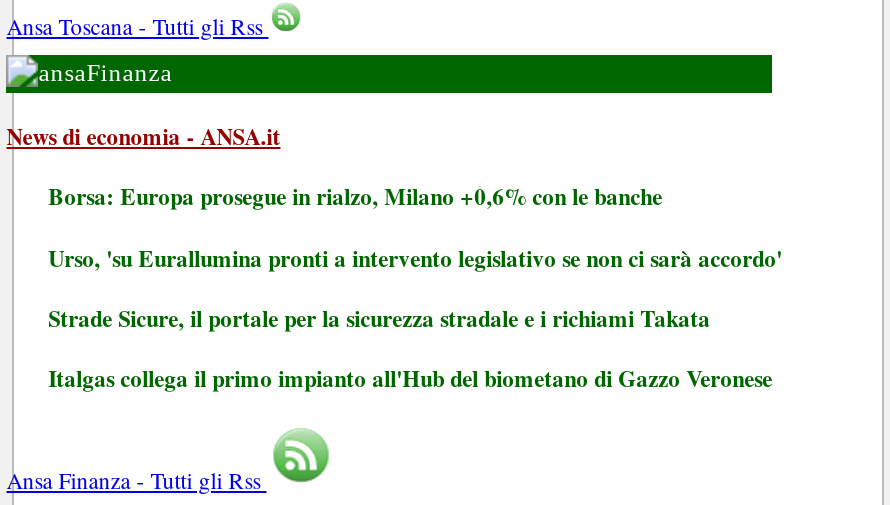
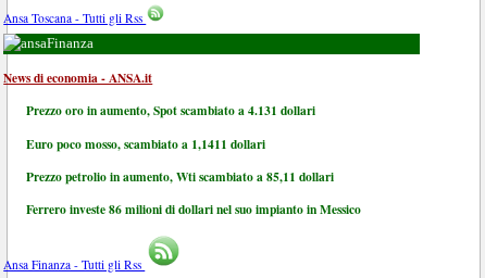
- Borsa: Europa prosegue in rialzo, Milano +0,6% con le banche
+ Prezzo oro in aumento, Spot scambiato a 4.131 dollari

- Urso, 'su Eurallumina pronti a intervento legislativo se non ci sarà accordo'
+ Euro poco mosso, scambiato a 1,1411 dollari

- Strade Sicure, il portale per la sicurezza stradale e i richiami Takata
+ Prezzo petrolio in aumento, Wti scambiato a 85,11 dollari

- Italgas collega il primo impianto all'Hub del biometano di Gazzo Veronese
+ Ferrero investe 86 milioni di dollari nel suo impianto in Messico
